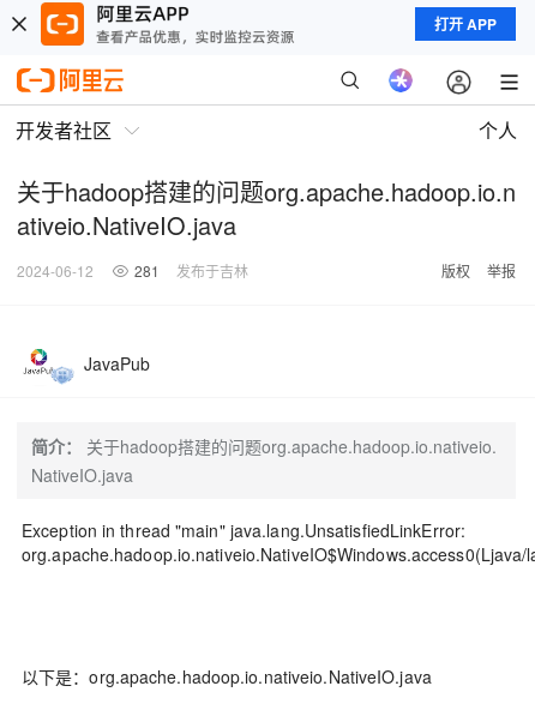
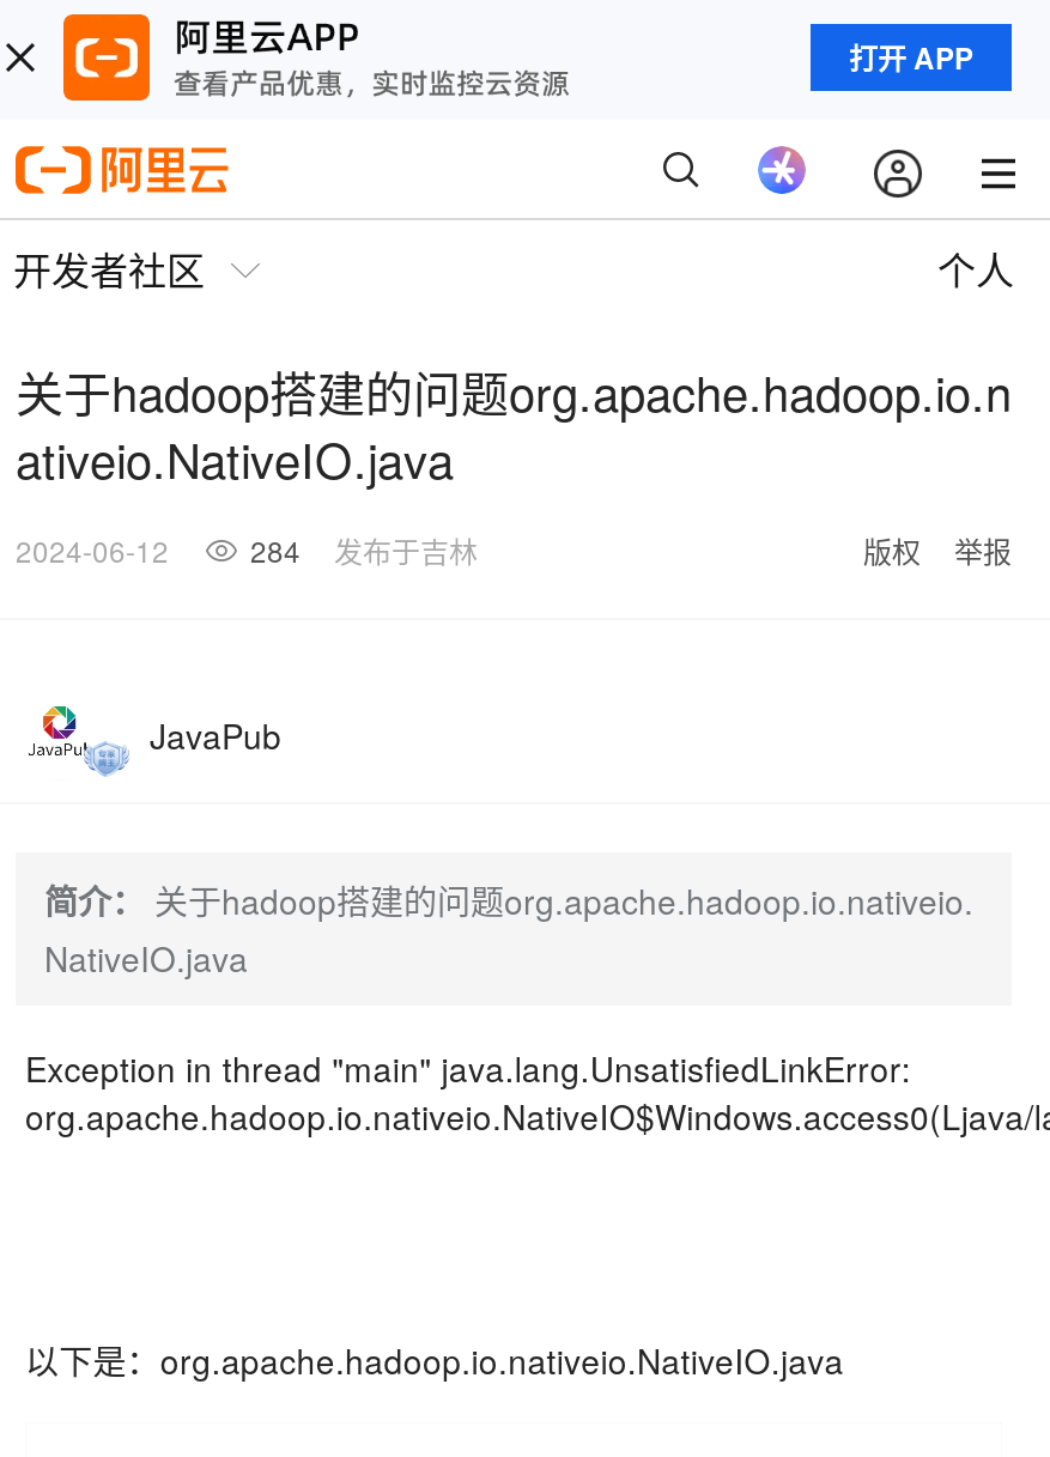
- 2024-06-12 281 发布于吉林
+ 2024-06-12 284 发布于吉林
